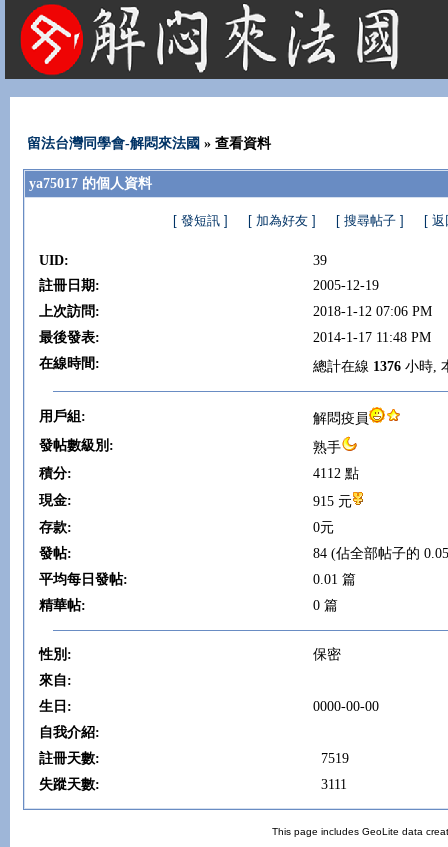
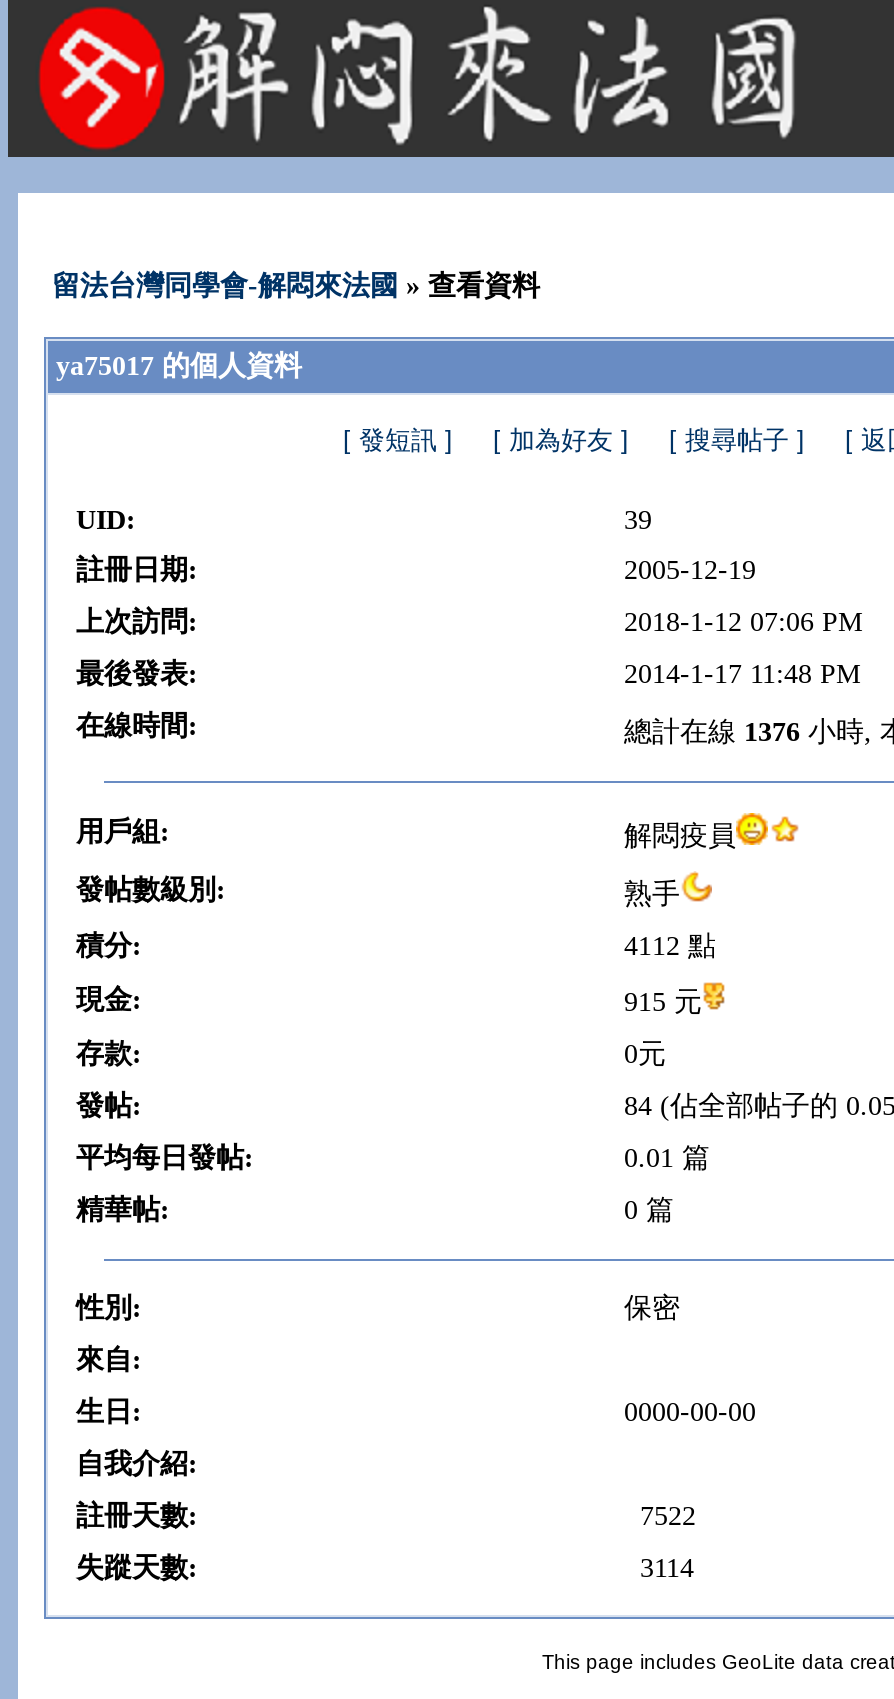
- 7519
+ 7522

- 3111
+ 3114
